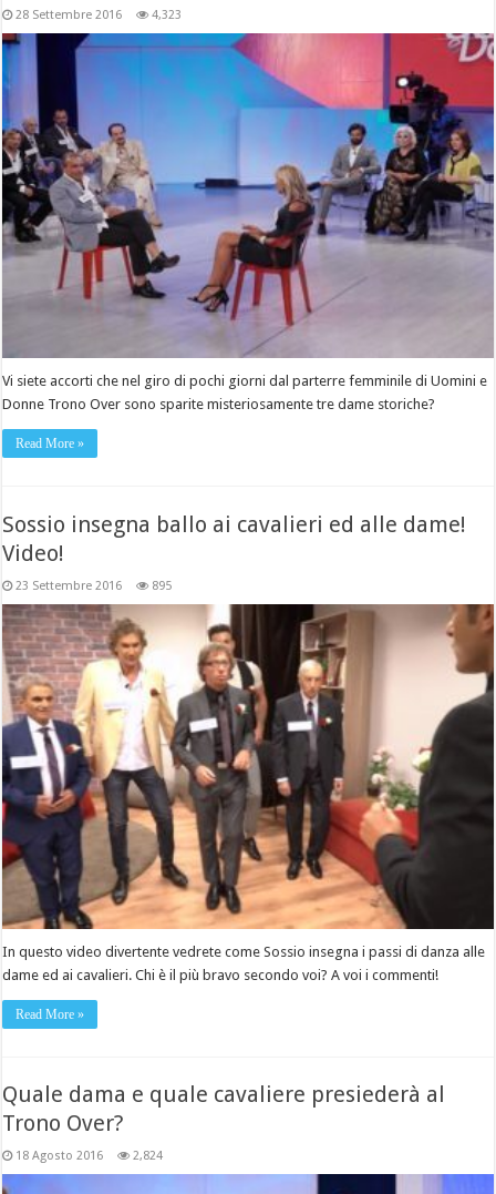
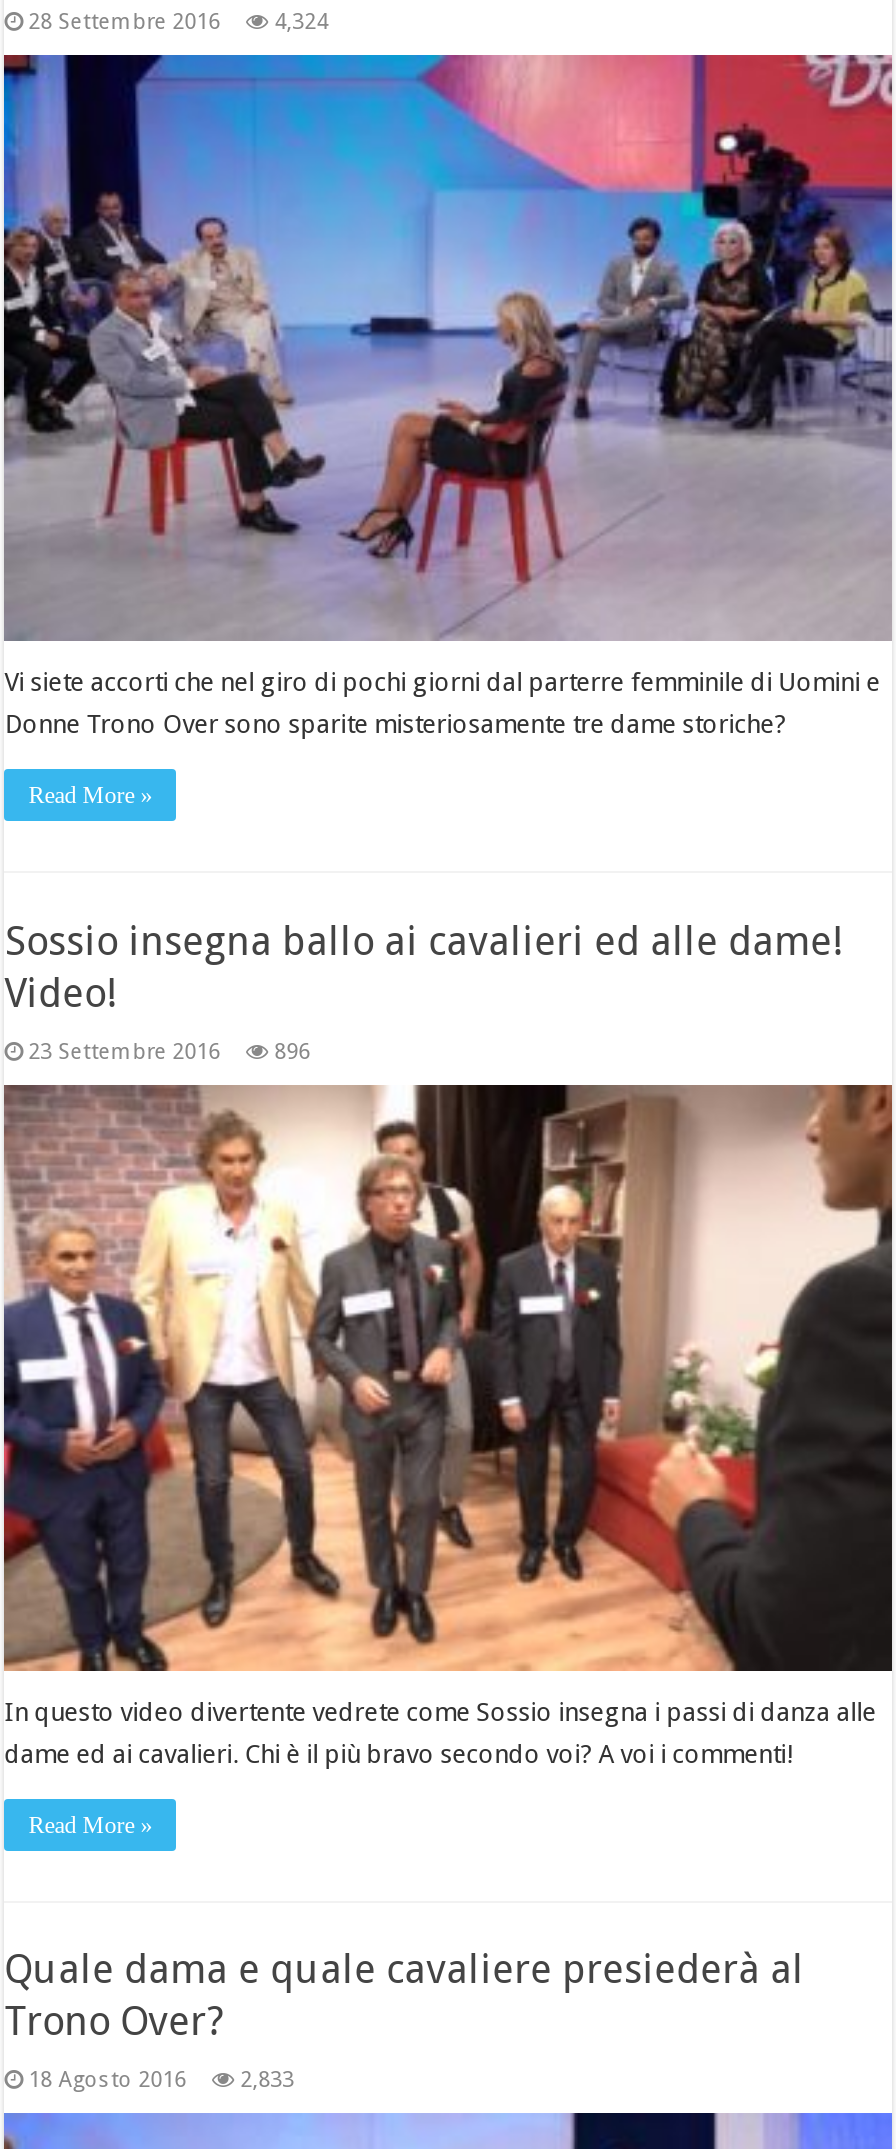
- 4,323
+ 4,324

- 895
+ 896

- 2,824
+ 2,833
